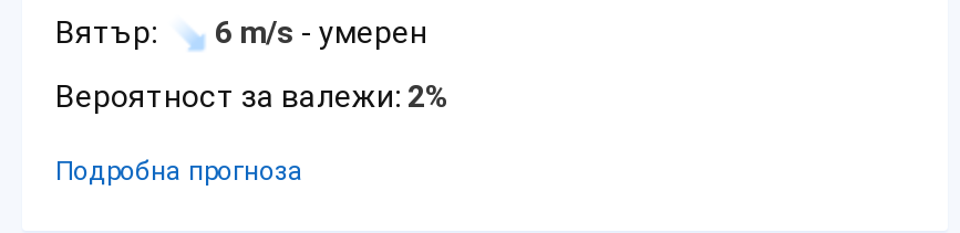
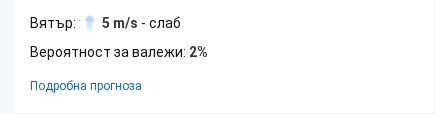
- Вятър: 6 m/s - умерен
+ Вятър: 5 m/s - слаб
